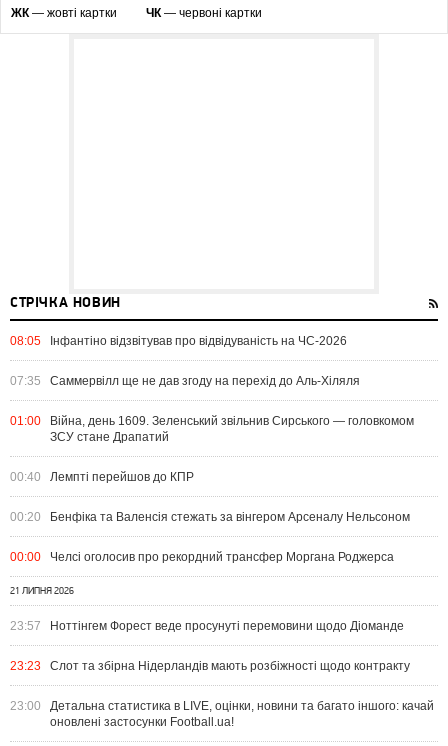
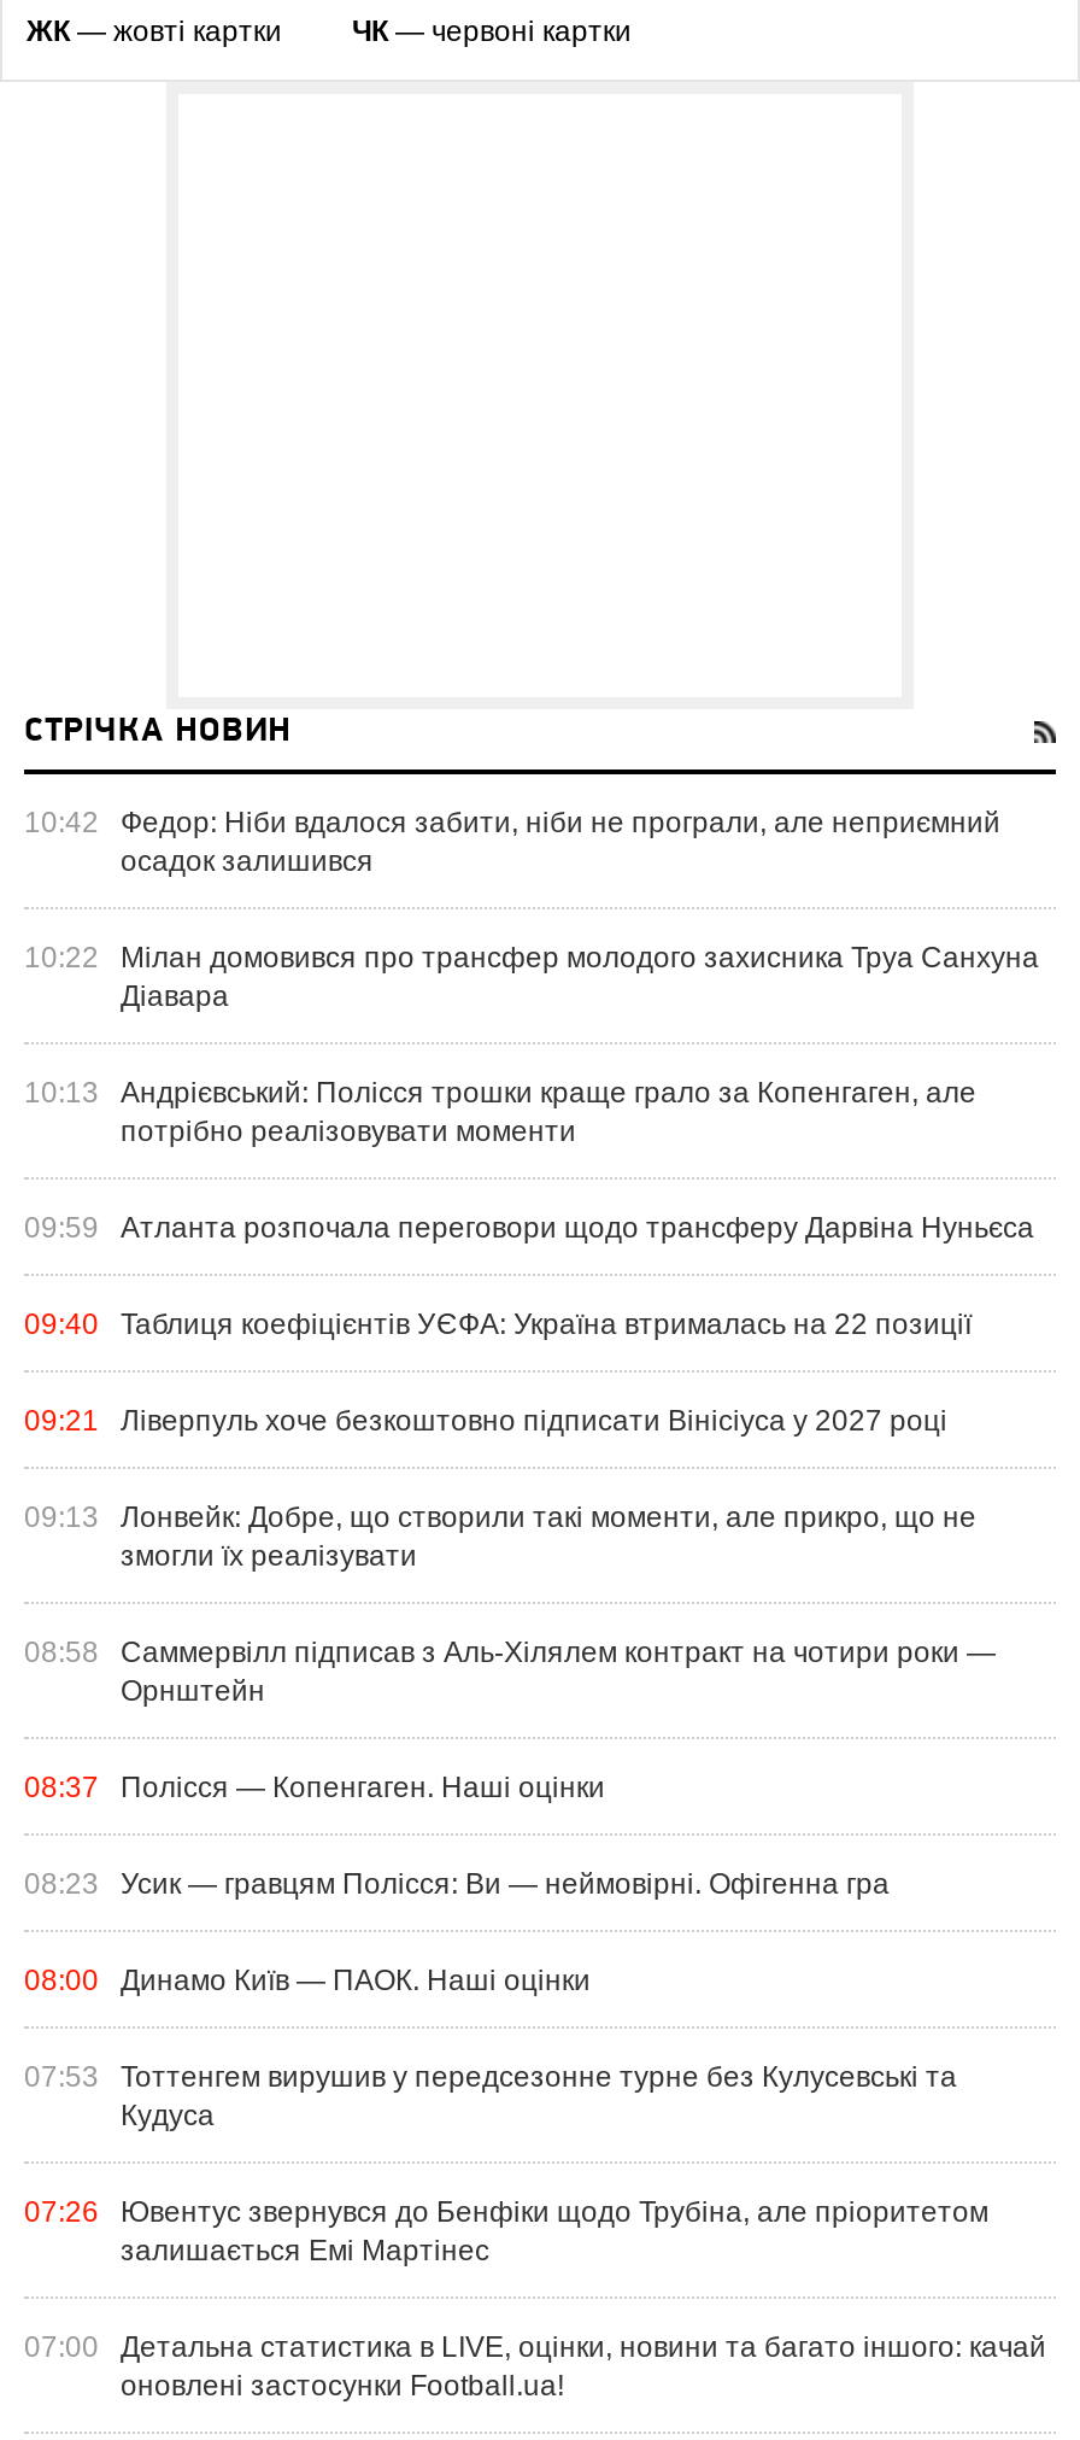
- 08:05
- Інфантіно відзвітував про відвідуваність на ЧС-2026
- 07:35
- Саммервілл ще не дав згоду на перехід до Аль-Хіляля
- 01:00
- Війна, день 1609. Зеленський звільнив Сирського — головкомом
- ЗСУ стане Драпатий
- 00:40
- Лемпті перейшов до КПР
- 00:20
- Бенфіка та Валенсія стежать за вінгером Арсеналу Нельсоном
- 00:00
- Челсі оголосив про рекордний трансфер Моргана Роджерса
- 21 ЛИПНЯ 2026
- 23:57
- Ноттінгем Форест веде просунуті перемовини щодо Діоманде
- 23:23
- Слот та збірна Нідерландів мають розбіжності щодо контракту
- 23:00
+ 10:42
+ Федор: Ніби вдалося забити, ніби не програли, але неприємний
+ осадок залишився
+ 10:22
+ Мілан домовився про трансфер молодого захисника Труа Санхуна
+ Діавара
+ 10:13
+ Андрієвський: Полісся трошки краще грало за Копенгаген, але
+ потрібно реалізовувати моменти
+ 09:59
+ Атланта розпочала переговори щодо трансферу Дарвіна Нуньєса
+ 09:40
+ Таблиця коефіцієнтів УЄФА: Україна втрималась на 22 позиції
+ 09:21
+ Ліверпуль хоче безкоштовно підписати Вінісіуса у 2027 році
+ 09:13
+ Лонвейк: Добре, що створили такі моменти, але прикро, що не
+ змогли їх реалізувати
+ 08:58
+ Саммервілл підписав з Аль-Хілялем контракт на чотири роки —
+ Орнштейн
+ 08:37
+ Полісся — Копенгаген. Наші оцінки
+ 08:23
+ Усик — гравцям Полісся: Ви — неймовірні. Офігенна гра
+ 08:00
+ Динамо Київ — ПАОК. Наші оцінки
+ 07:53
+ Тоттенгем вирушив у передсезонне турне без Кулусевські та
+ Кудуса
+ 07:26
+ Ювентус звернувся до Бенфіки щодо Трубіна, але пріоритетом
+ залишається Емі Мартінес
+ 07:00
